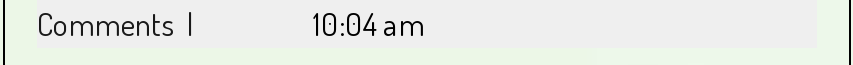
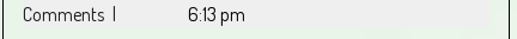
- 10:04 am
+ 6:13 pm
